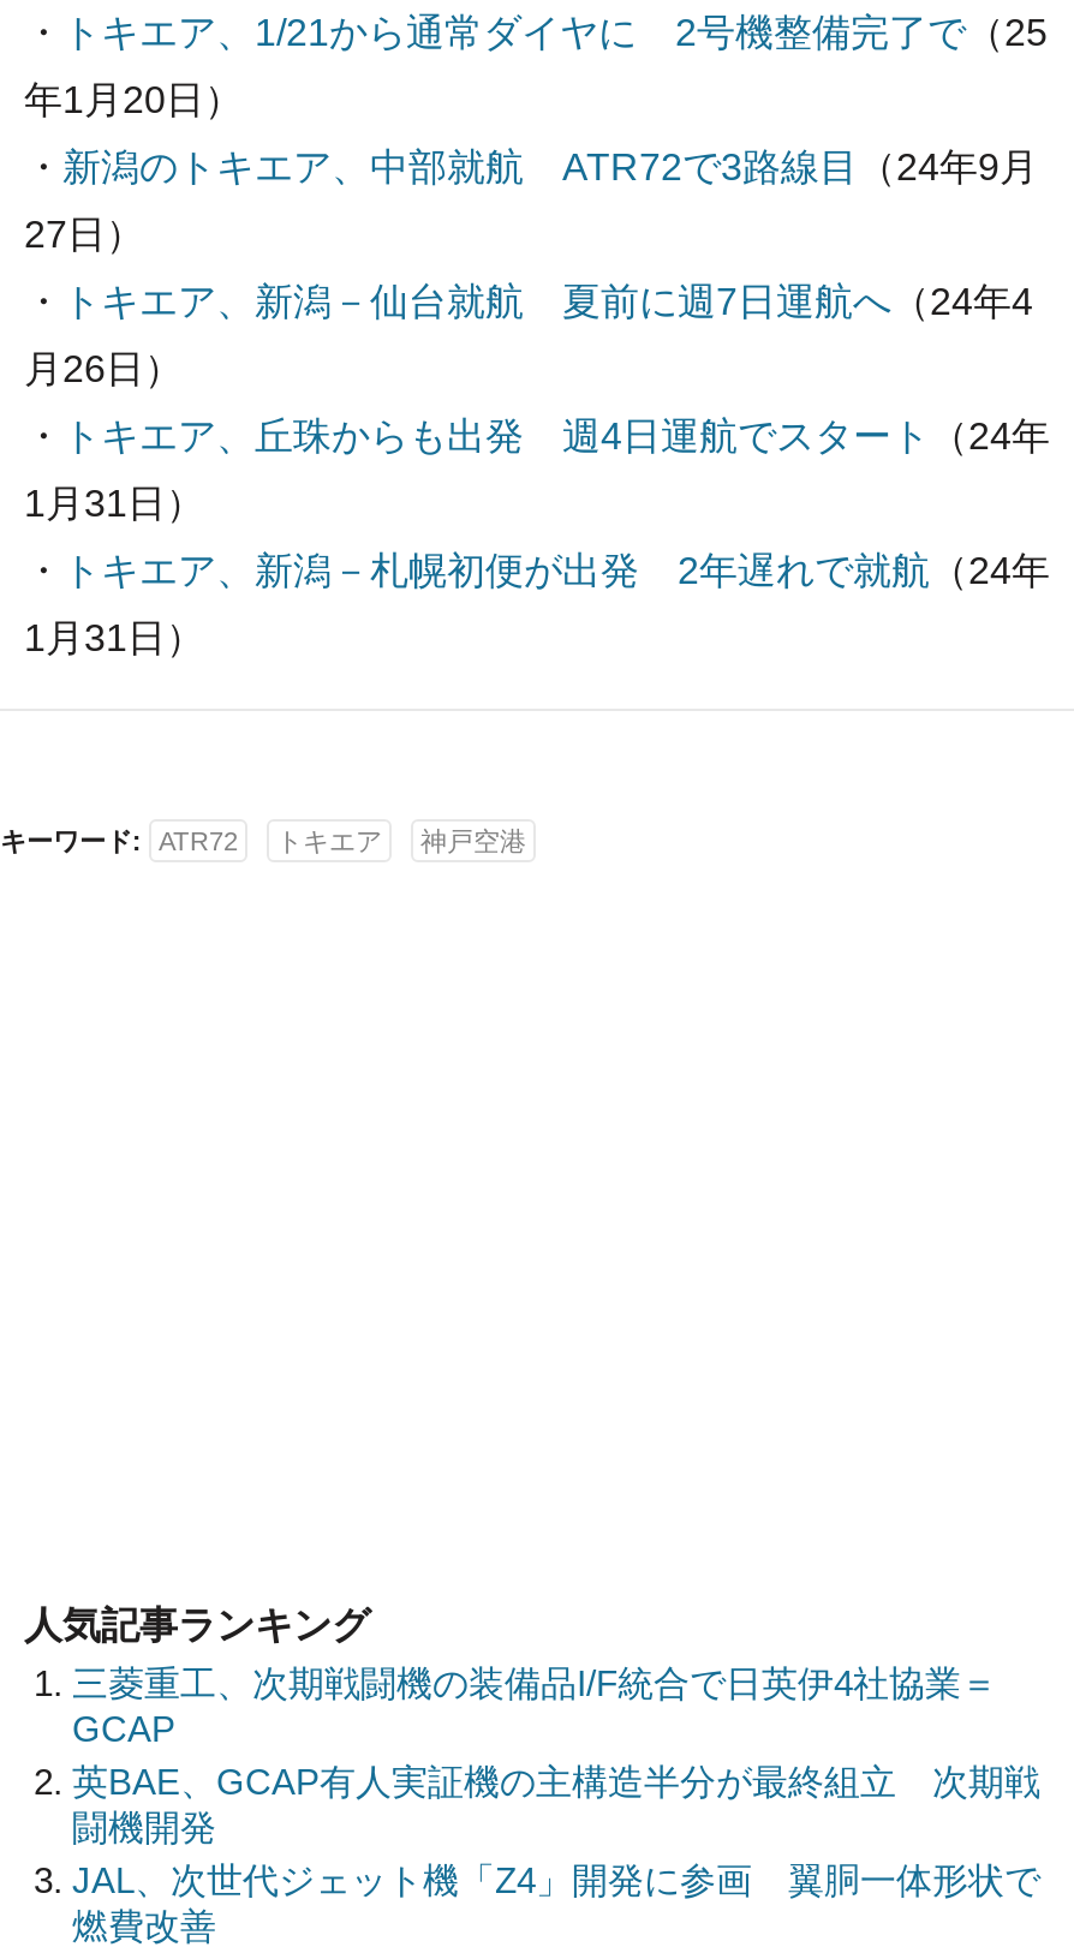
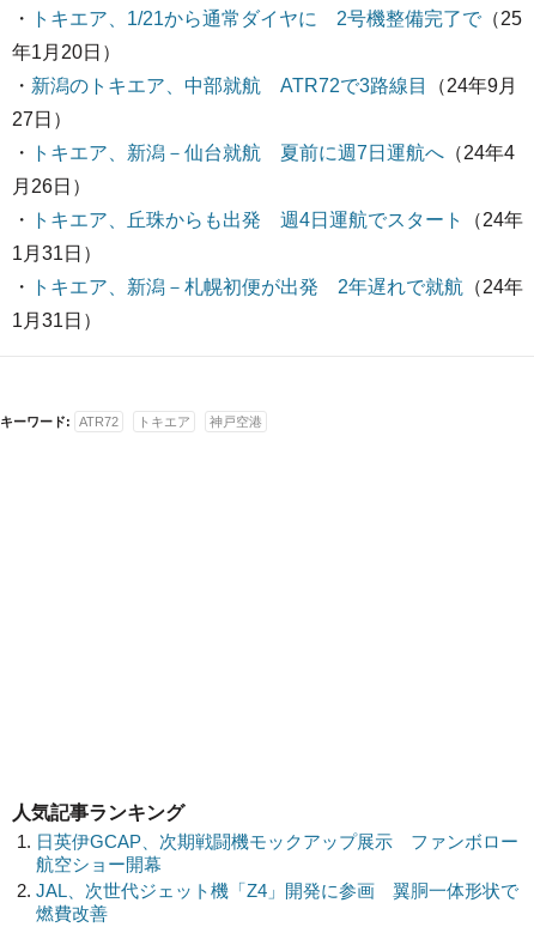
- 三菱重工、次期戦闘機の装備品I/F統合で日英伊4社協業＝
- GCAP
- 英BAE、GCAP有人実証機の主構造半分が最終組立 次期戦
- 闘機開発
+ 日英伊GCAP、次期戦闘機モックアップ展示 ファンボロー
+ 航空ショー開幕
